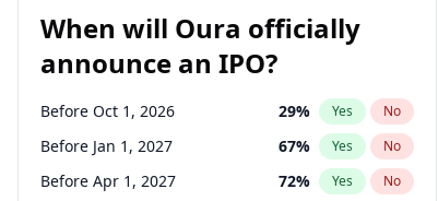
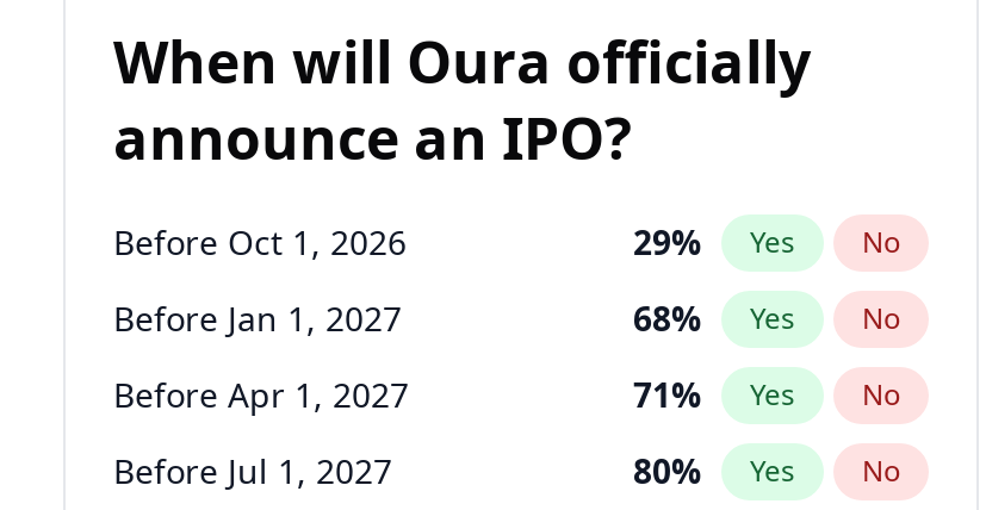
- 67% Yes No
+ 68% Yes No

- 72%
+ 71%
+ Yes
+ No
+ Before Jul 1, 2027
+ 80%
